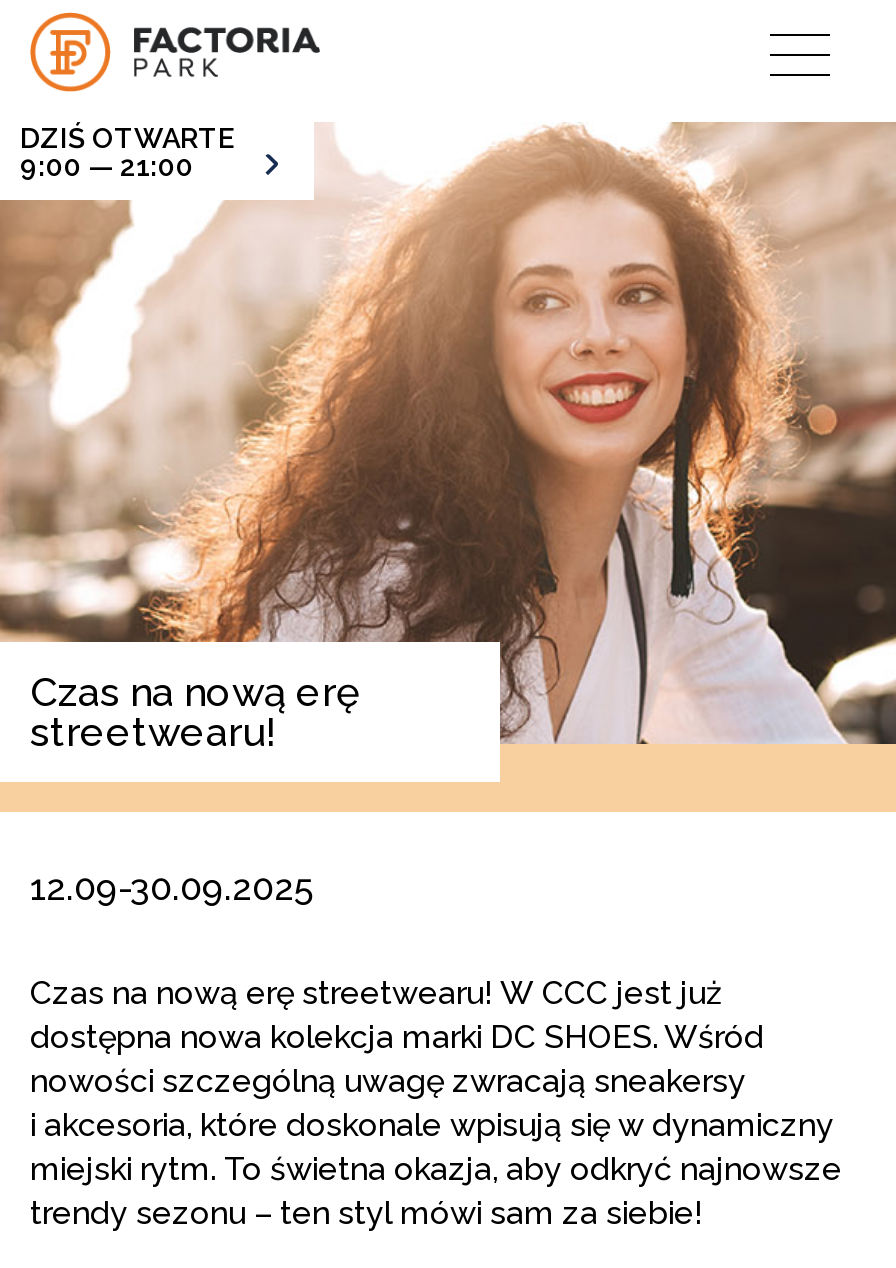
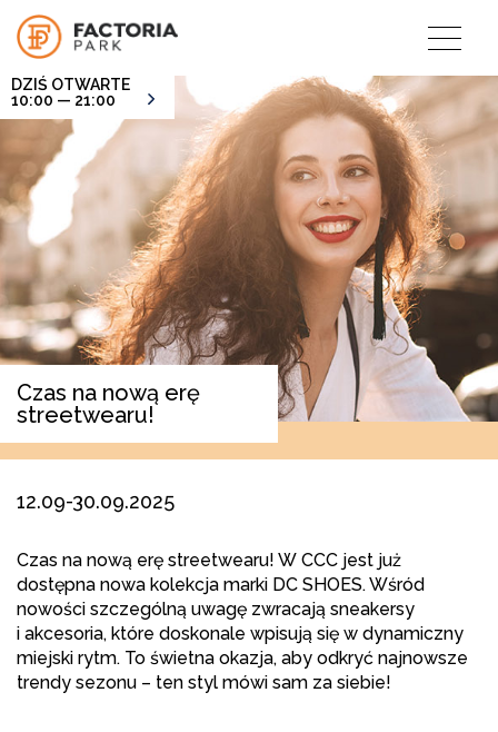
- 9:00 — 21:00
+ 10:00 — 21:00
